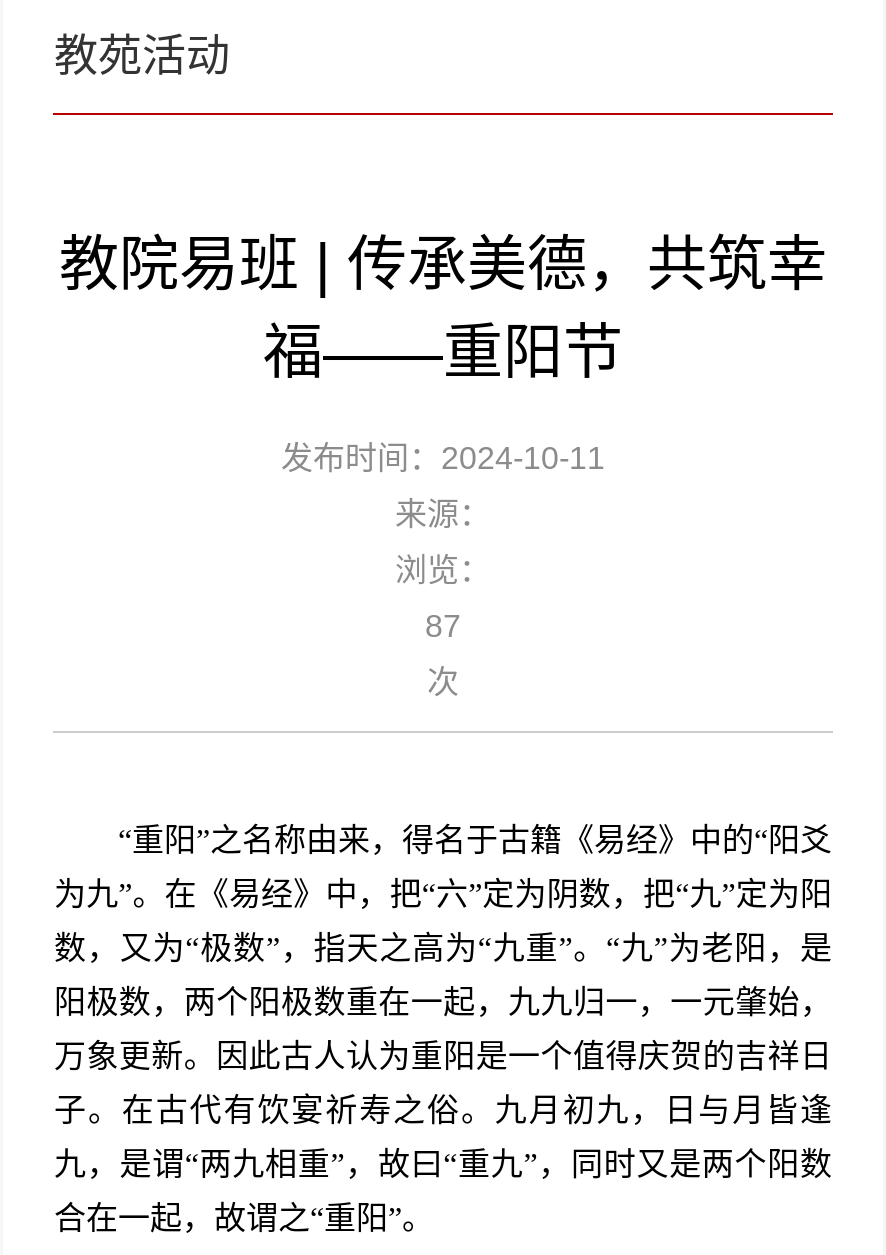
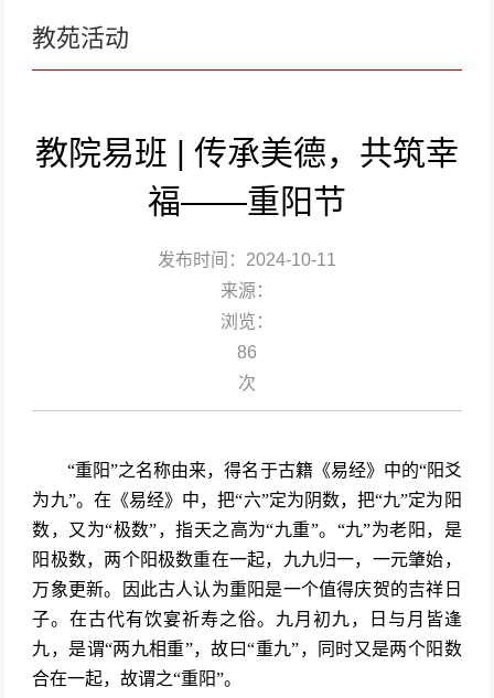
- 87
+ 86
